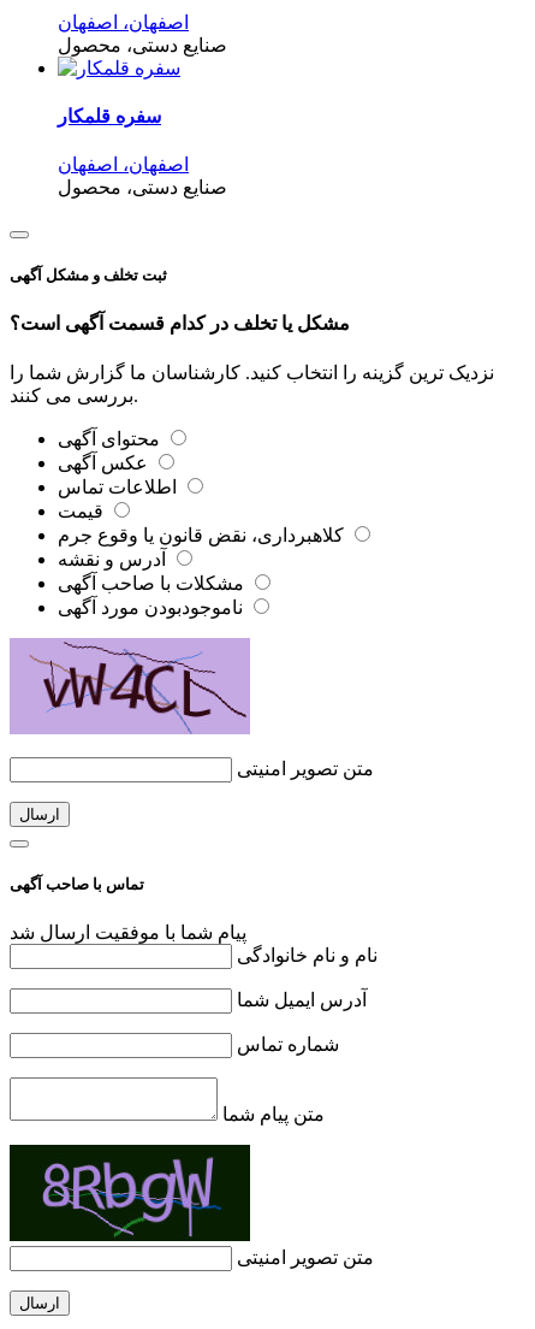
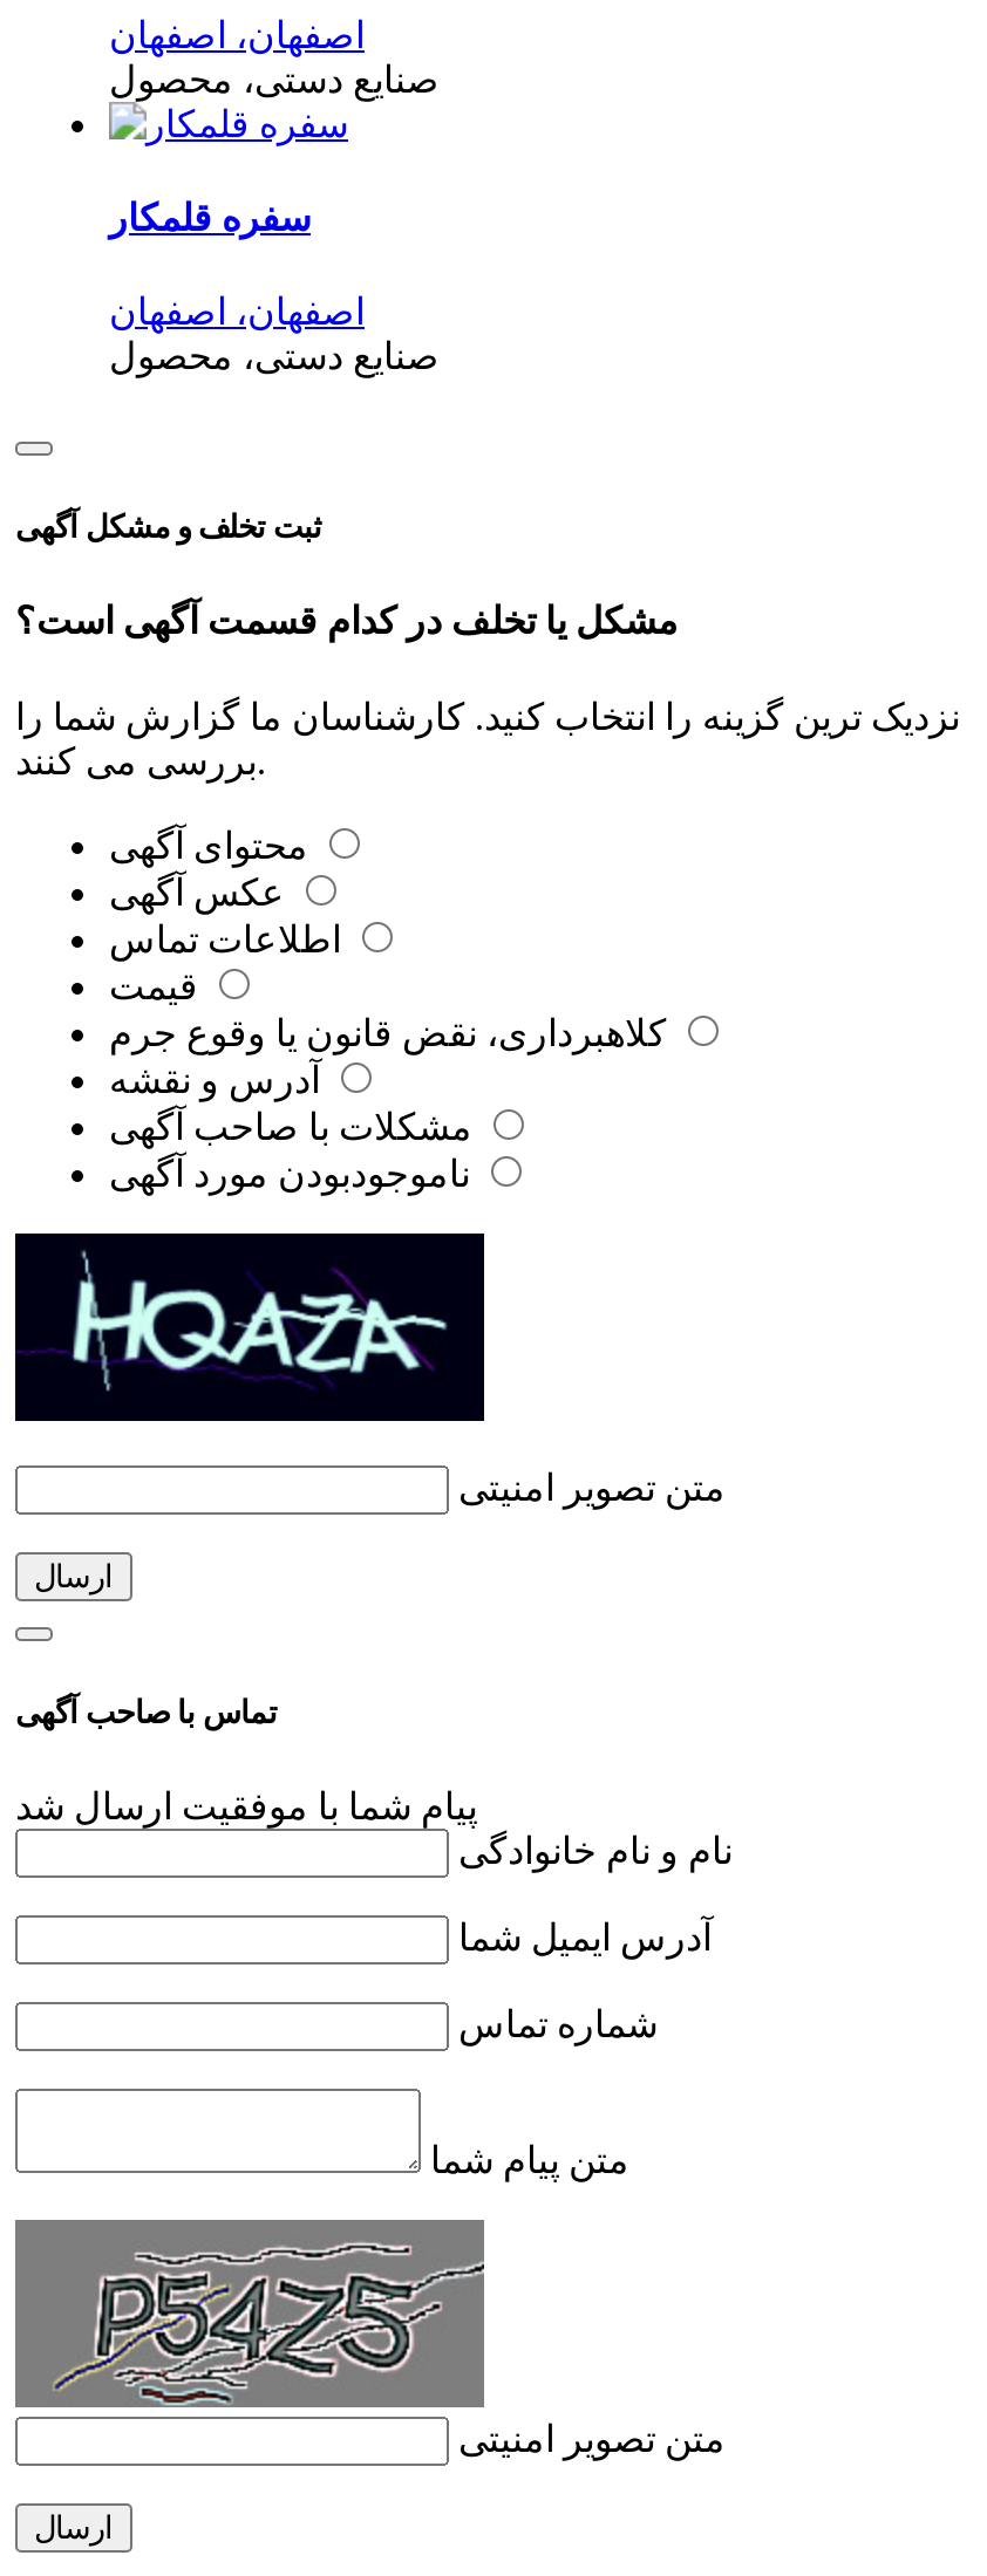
- [image]
+ [image]

- [image]
+ [image]
